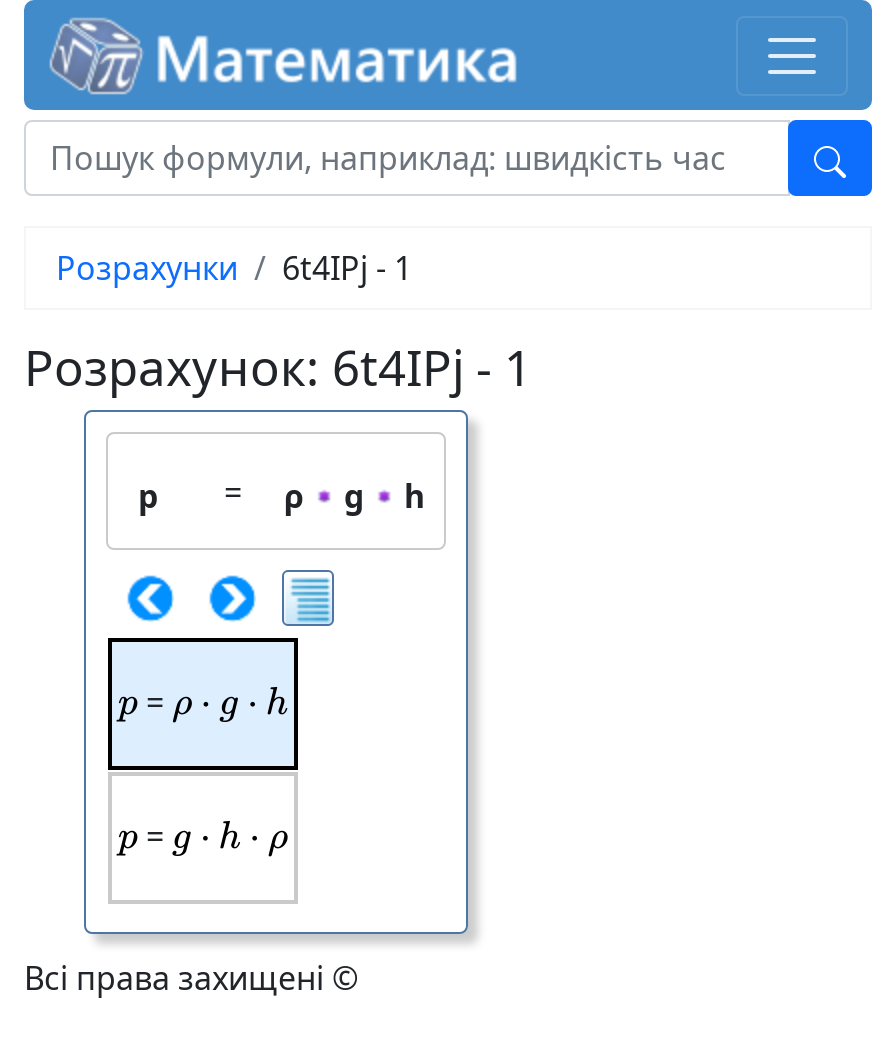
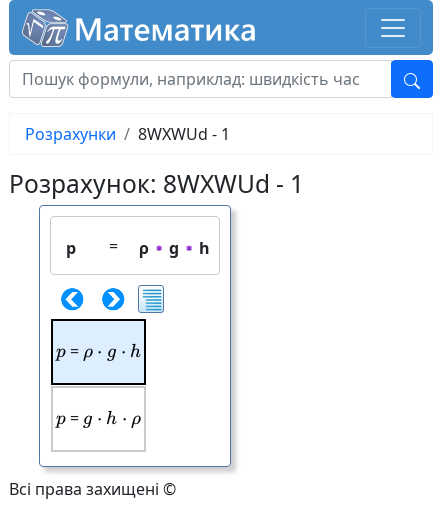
- Розрахунки 6t4IPj - 1
+ Розрахунки 8WXWUd - 1

- Розрахунок: 6t4IPj - 1
+ Розрахунок: 8WXWUd - 1
